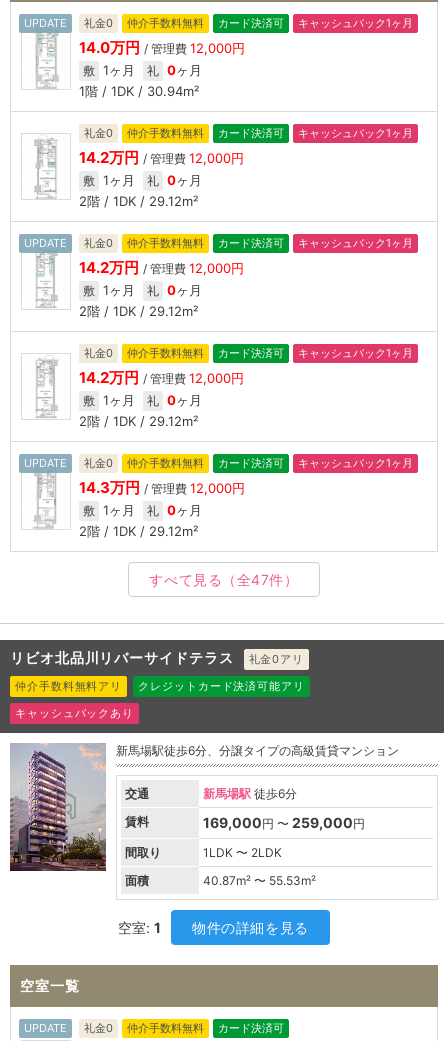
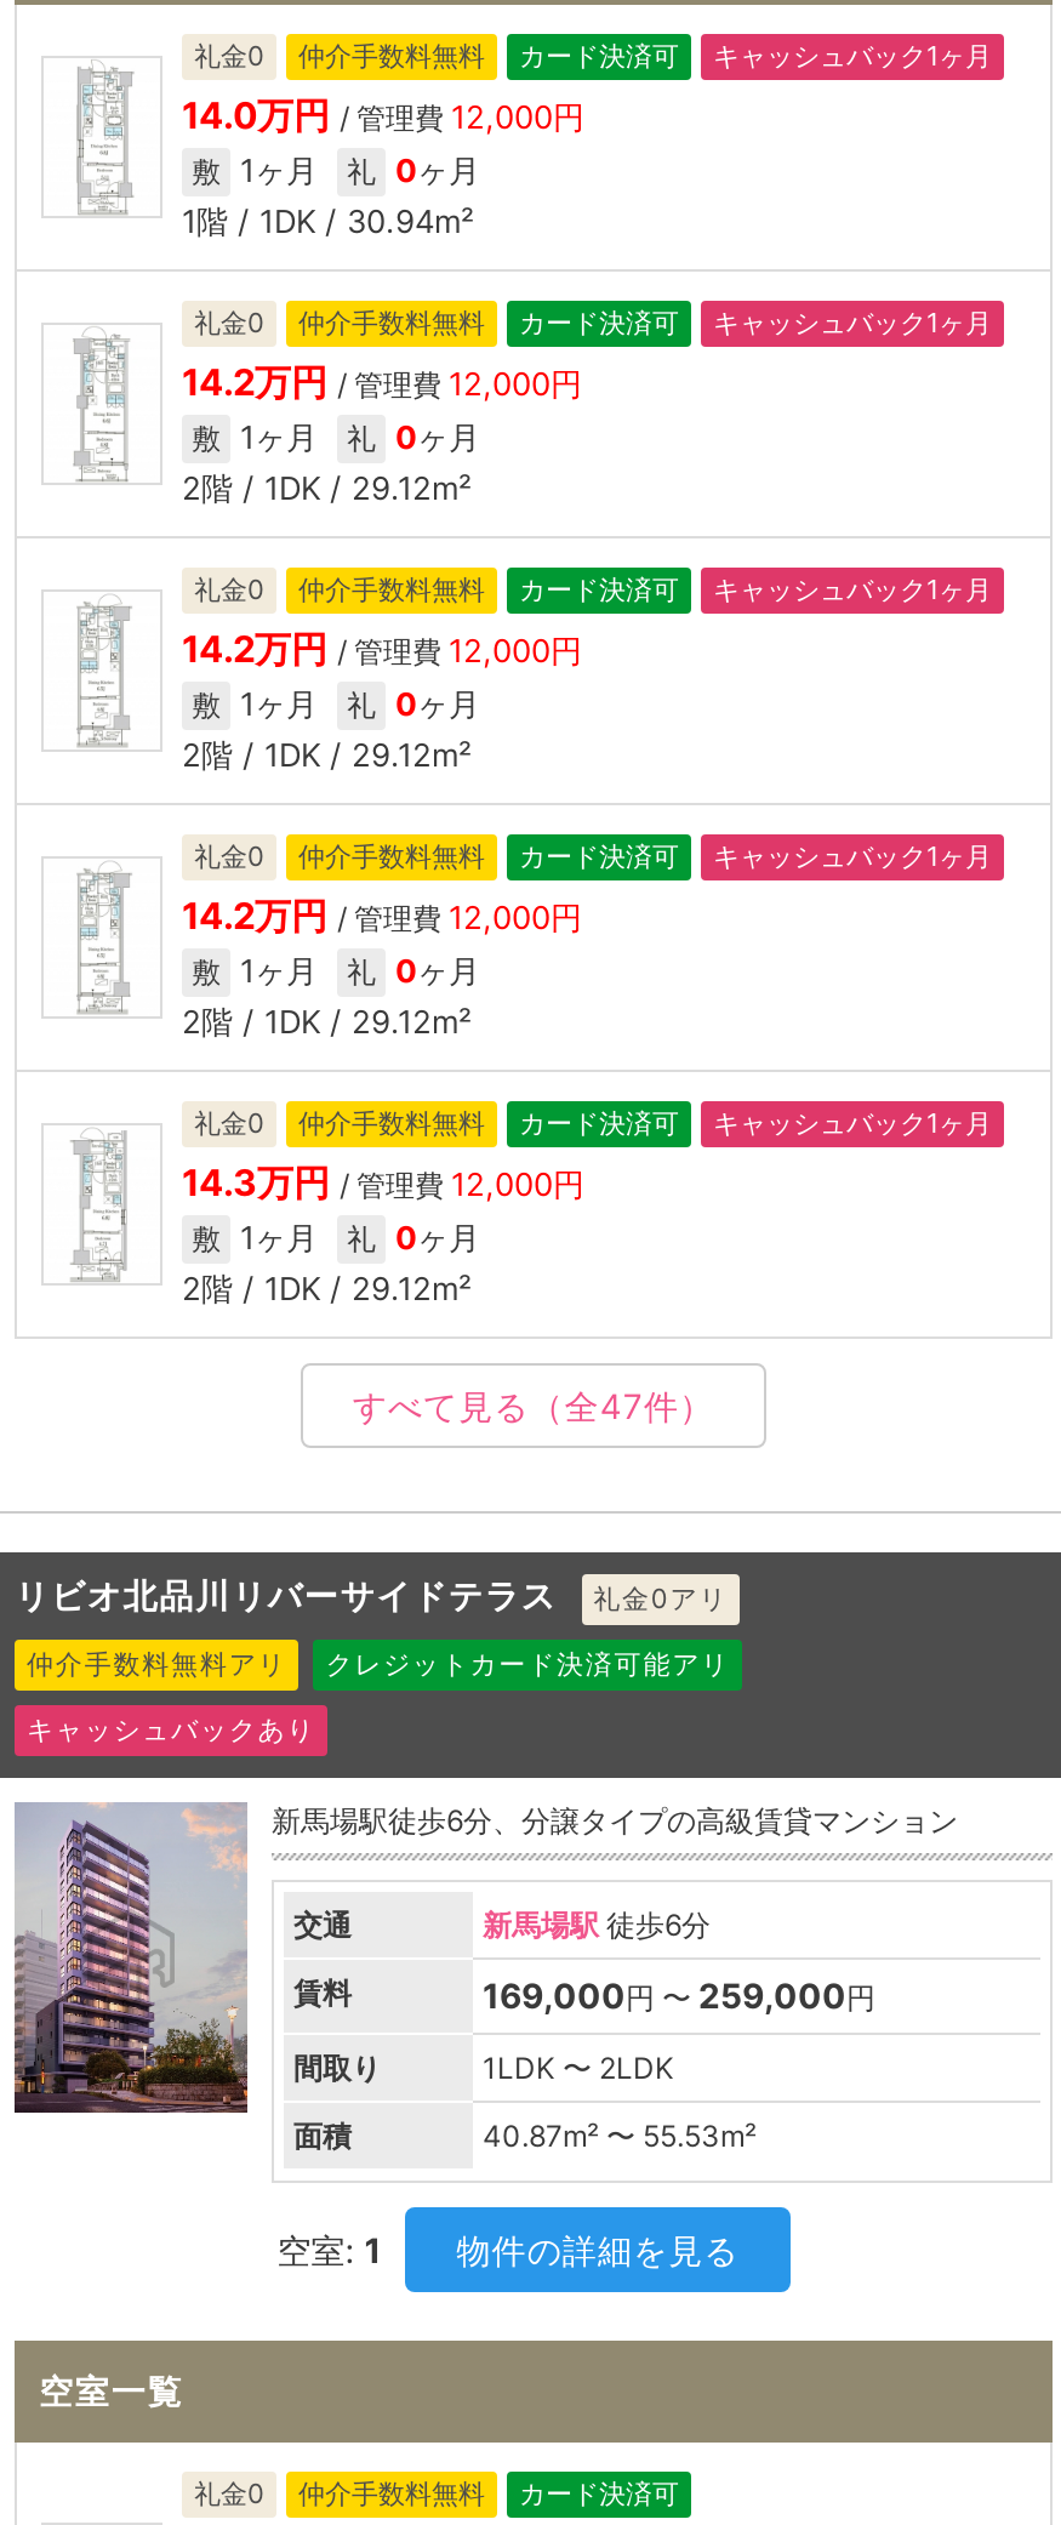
- UPDATE

- UPDATE

- UPDATE

- UPDATE
